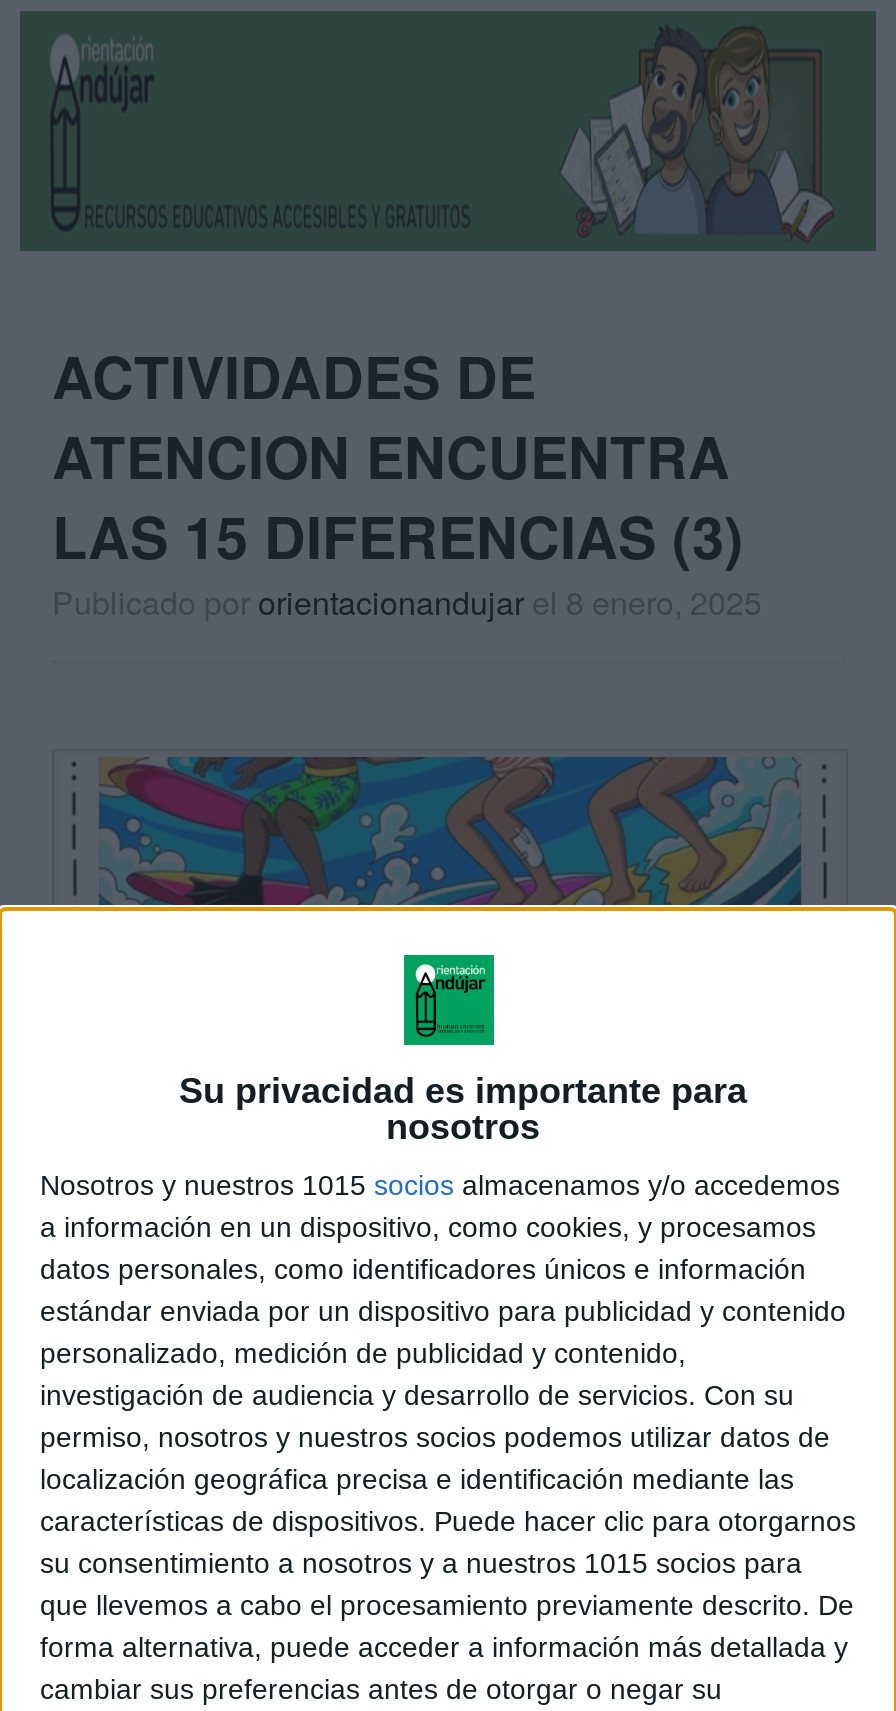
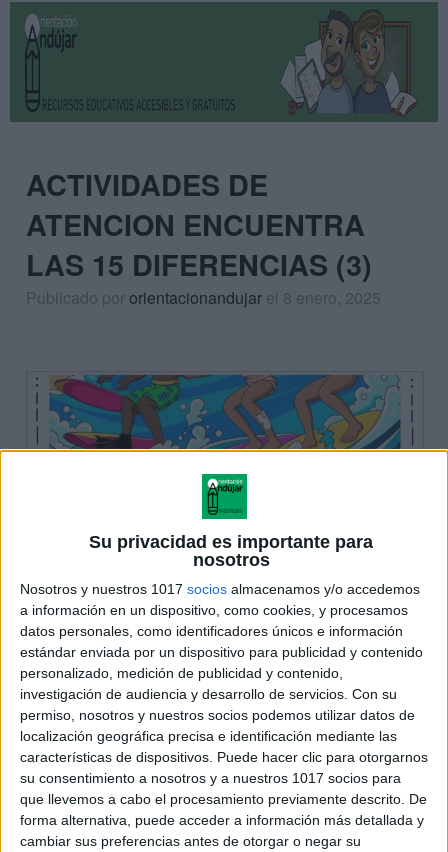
- Nosotros y nuestros 1015 socios almacenamos y/o accedemos
+ Nosotros y nuestros 1017 socios almacenamos y/o accedemos

- su consentimiento a nosotros y a nuestros 1015 socios para
+ su consentimiento a nosotros y a nuestros 1017 socios para
